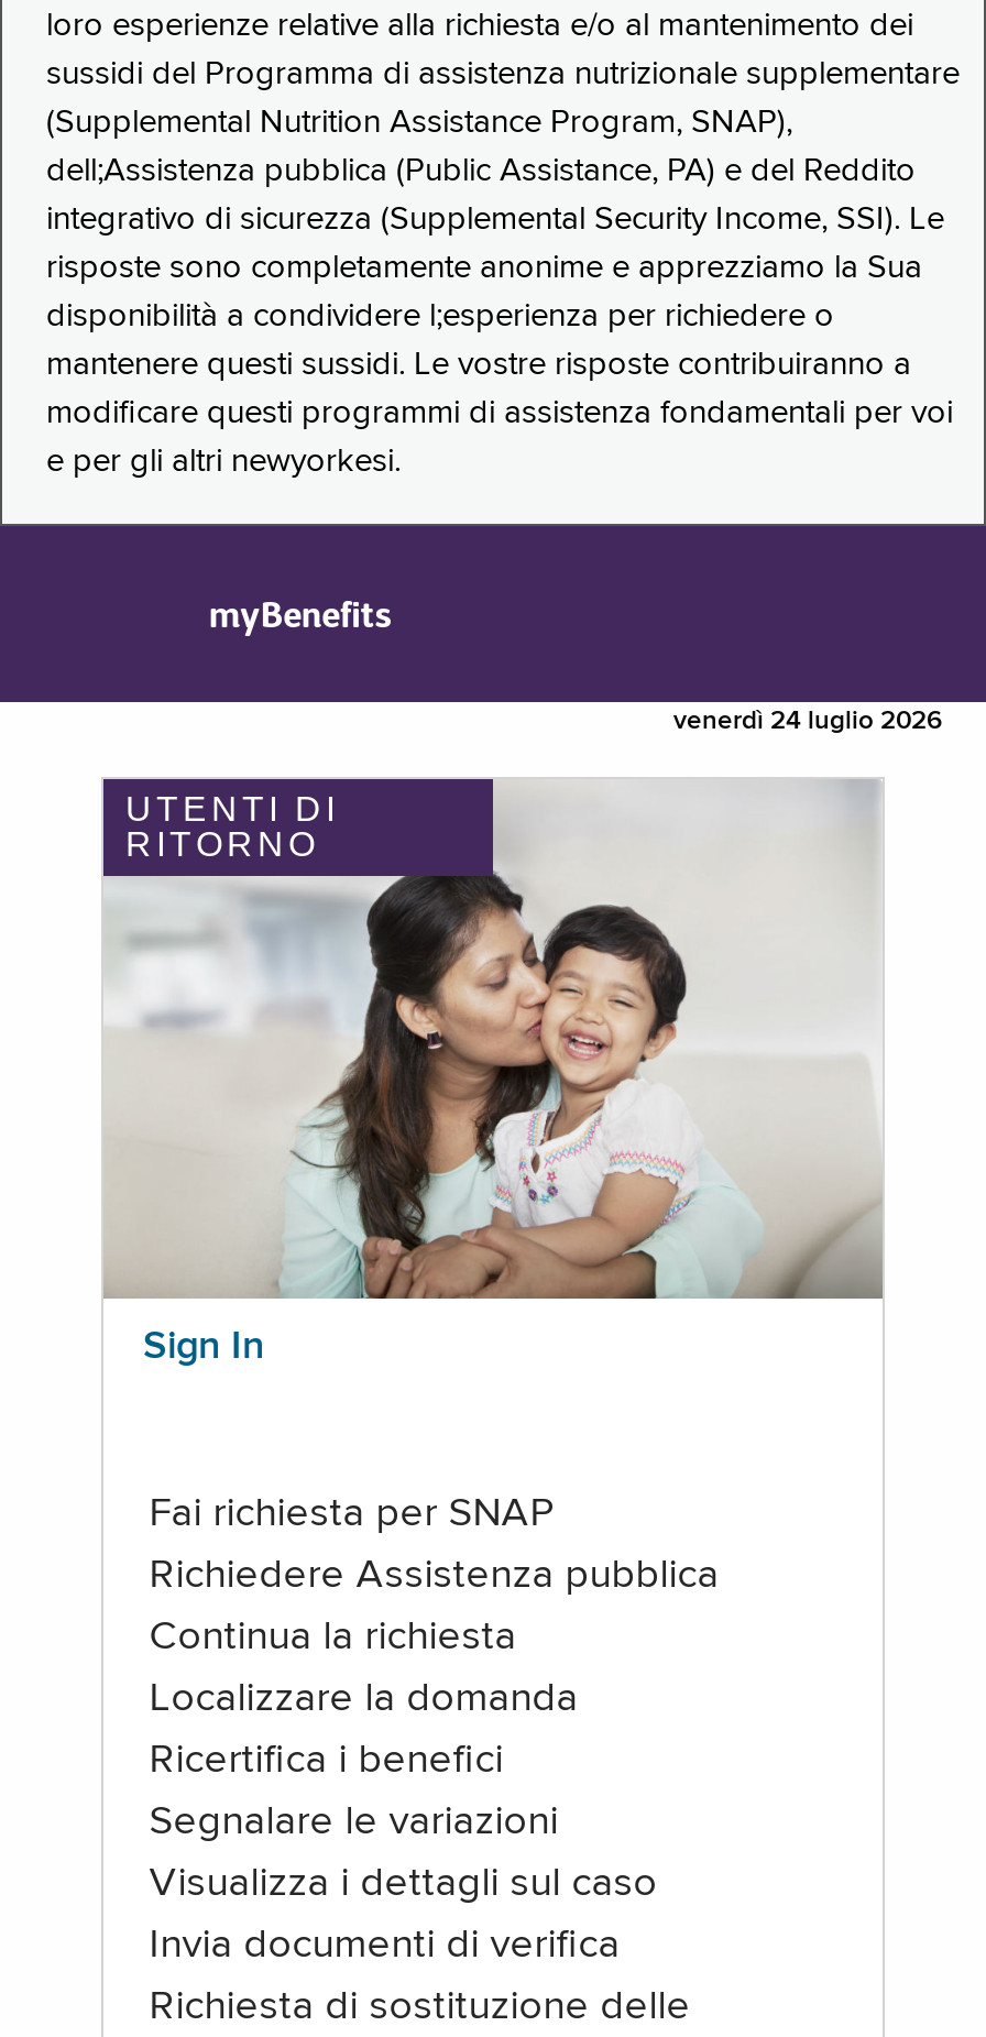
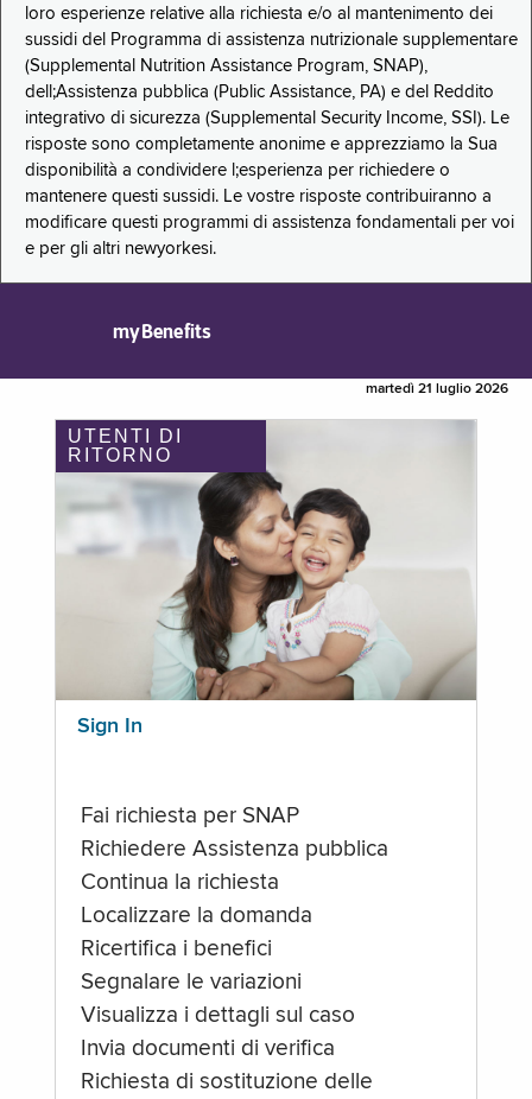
- venerdì 24 luglio 2026
+ martedì 21 luglio 2026
